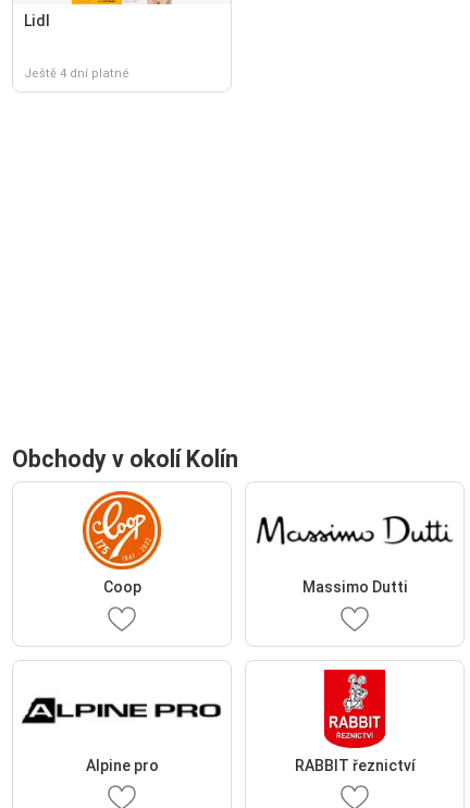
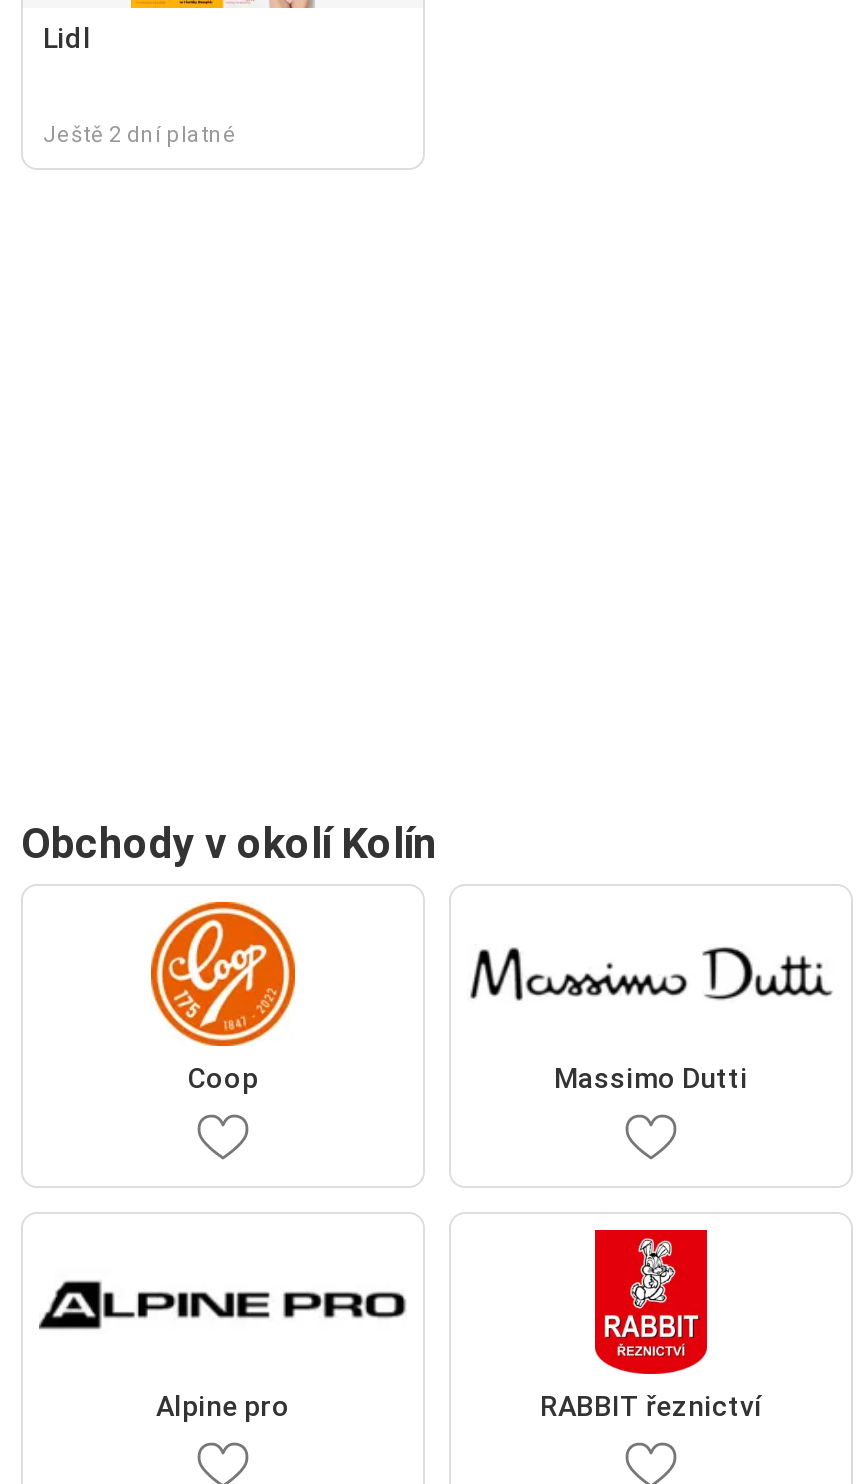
- Ještě 4 dní platné
+ Ještě 2 dní platné
